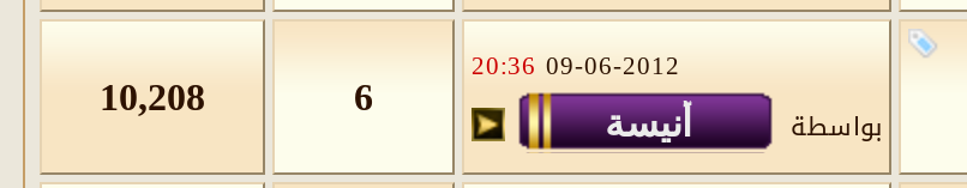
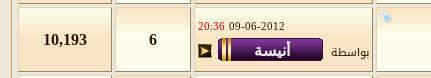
- 10,208
+ 10,193
